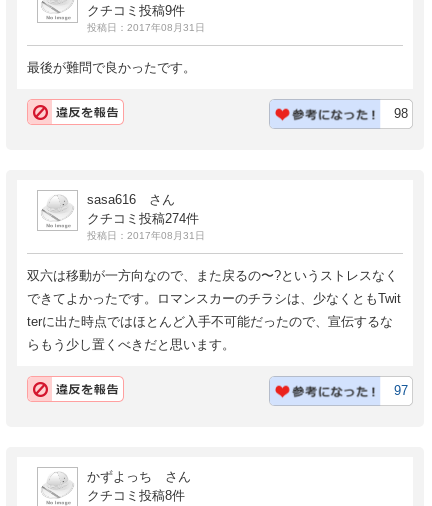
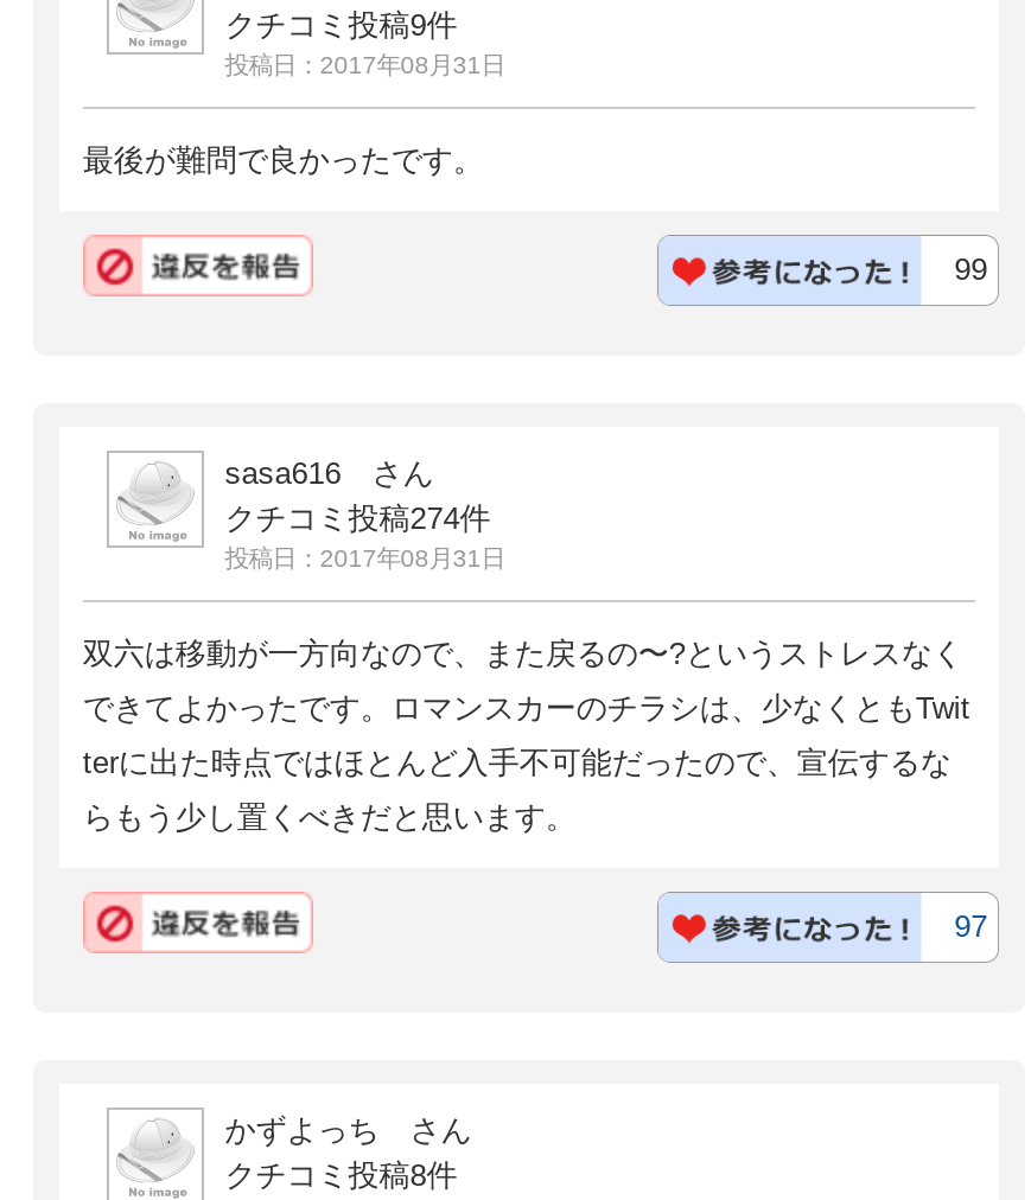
- 98
+ 99
